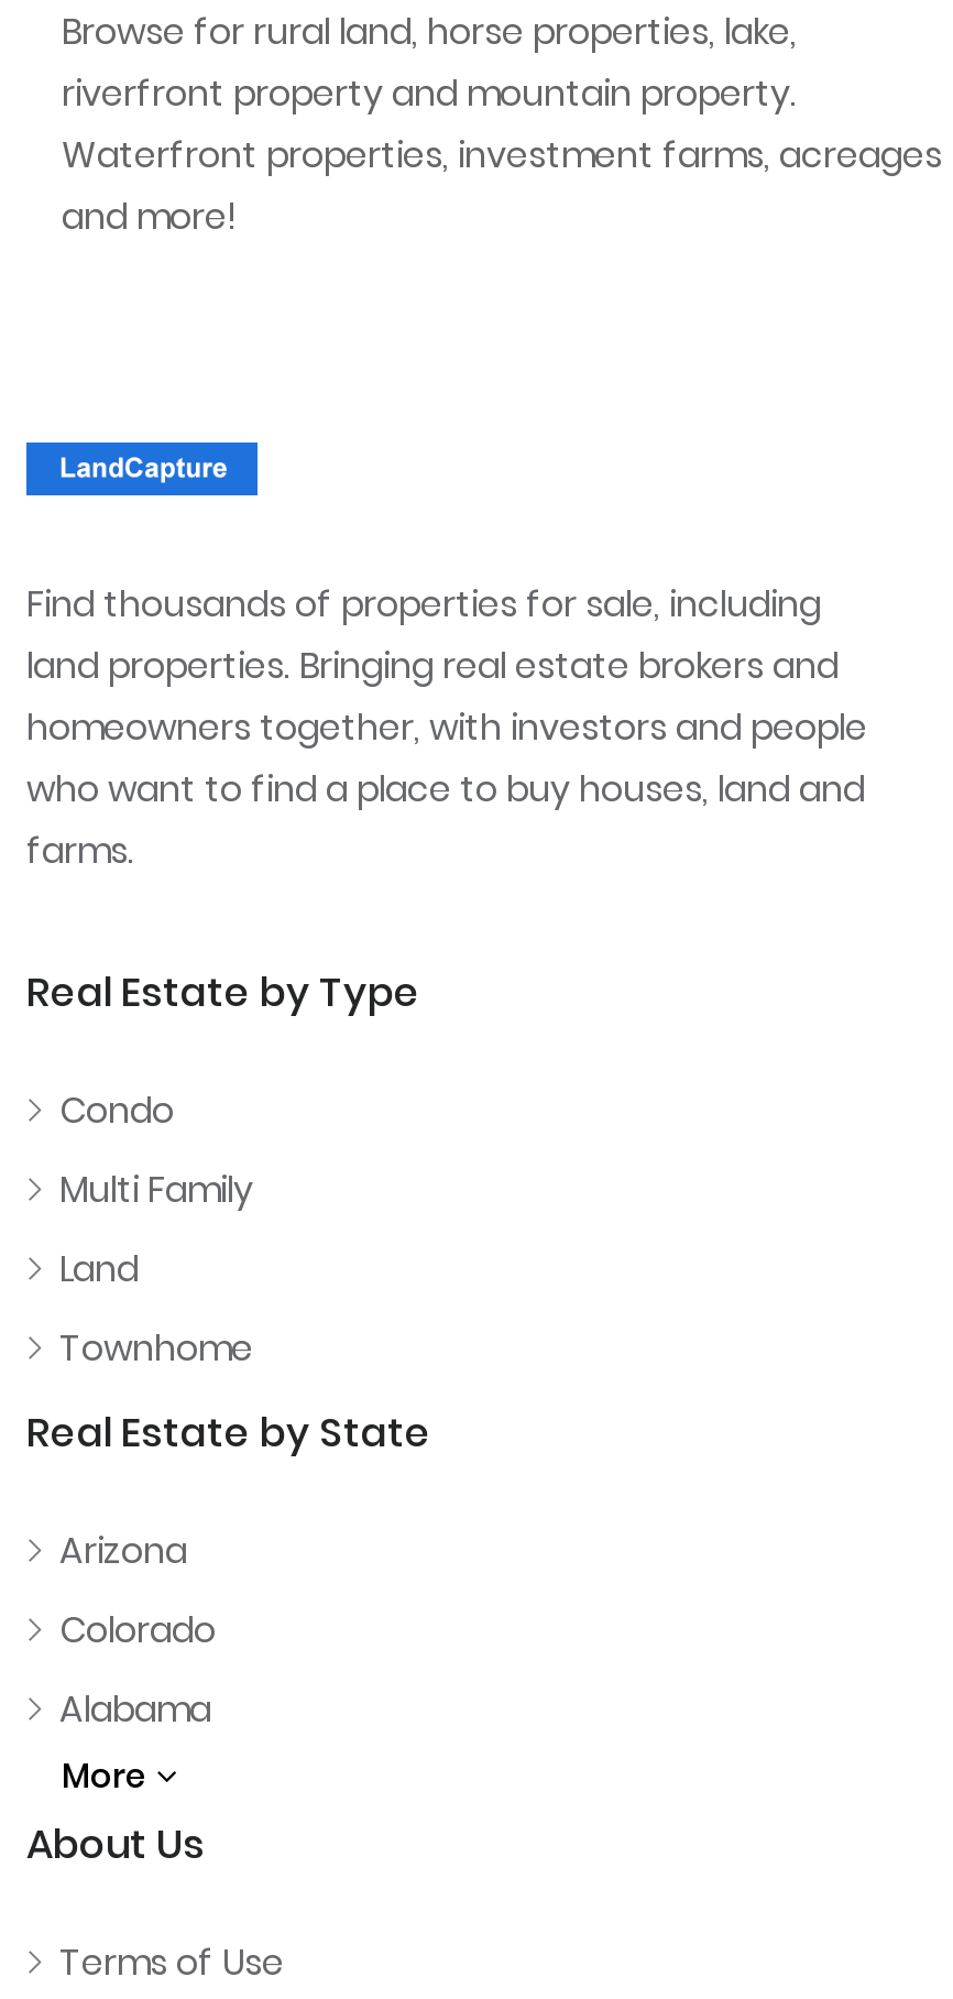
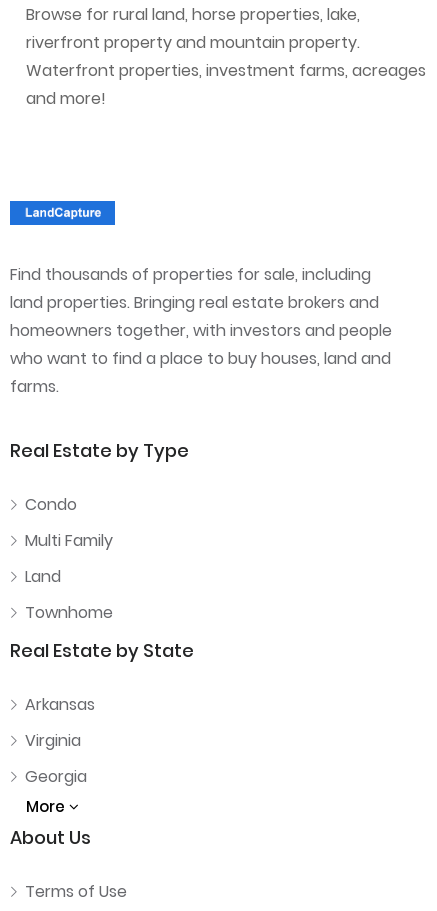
- Arizona
+ Arkansas

- Colorado
+ Virginia

- Alabama
+ Georgia
